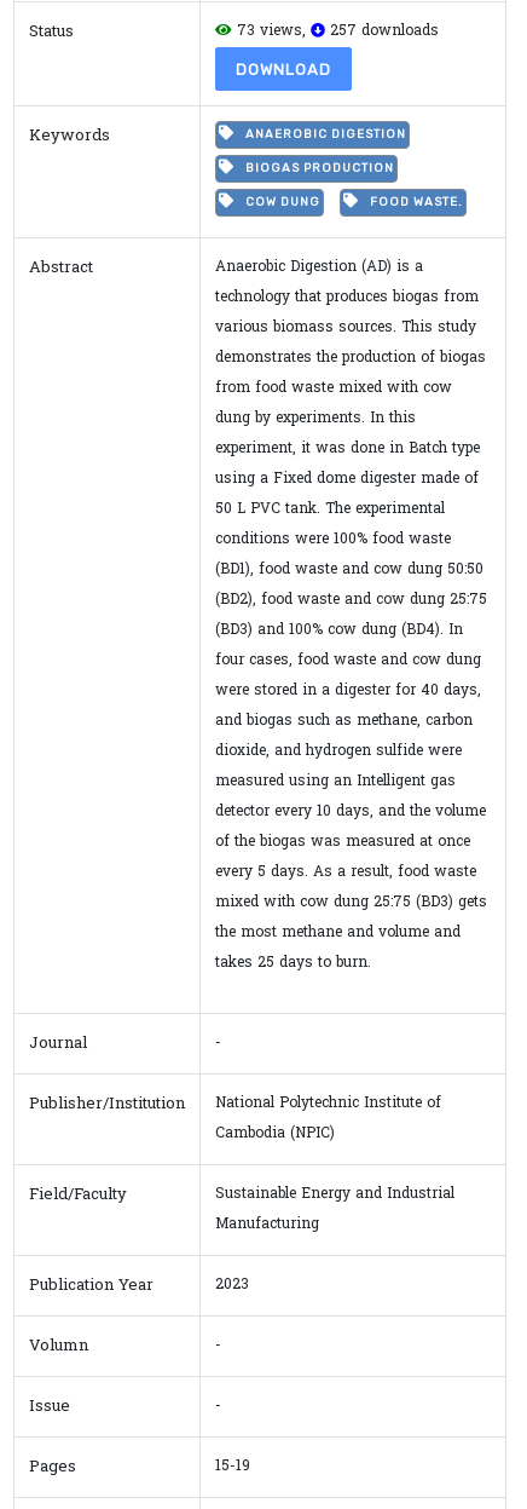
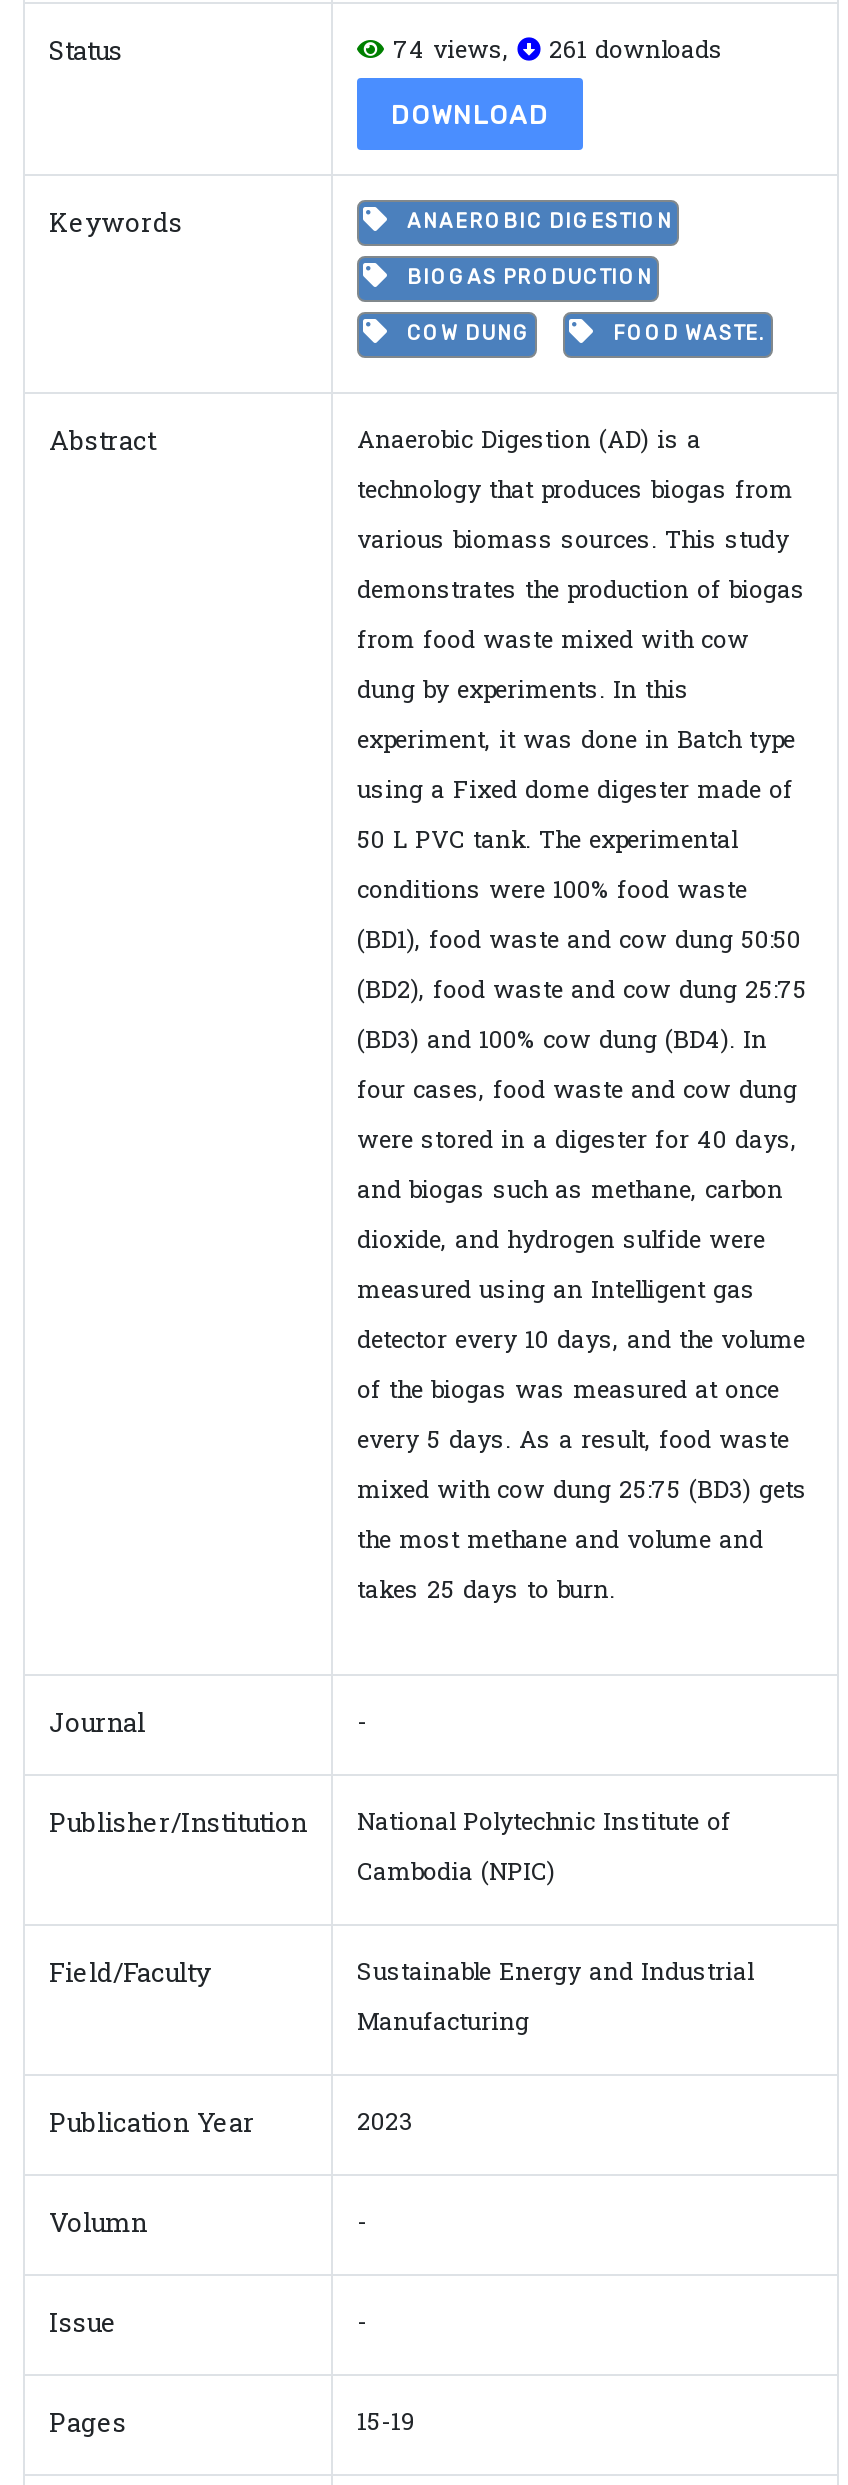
- 73 views,
+ 74 views,

- 257 downloads
+ 261 downloads
